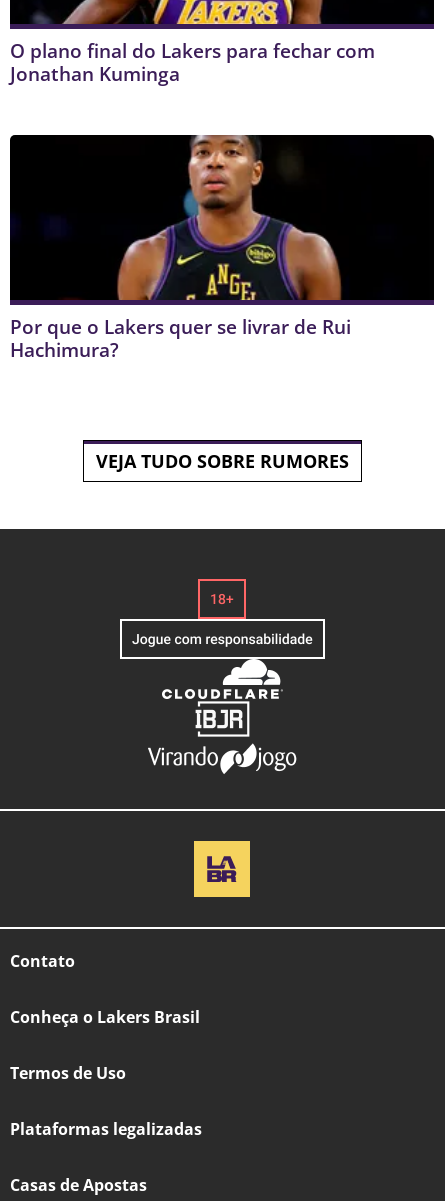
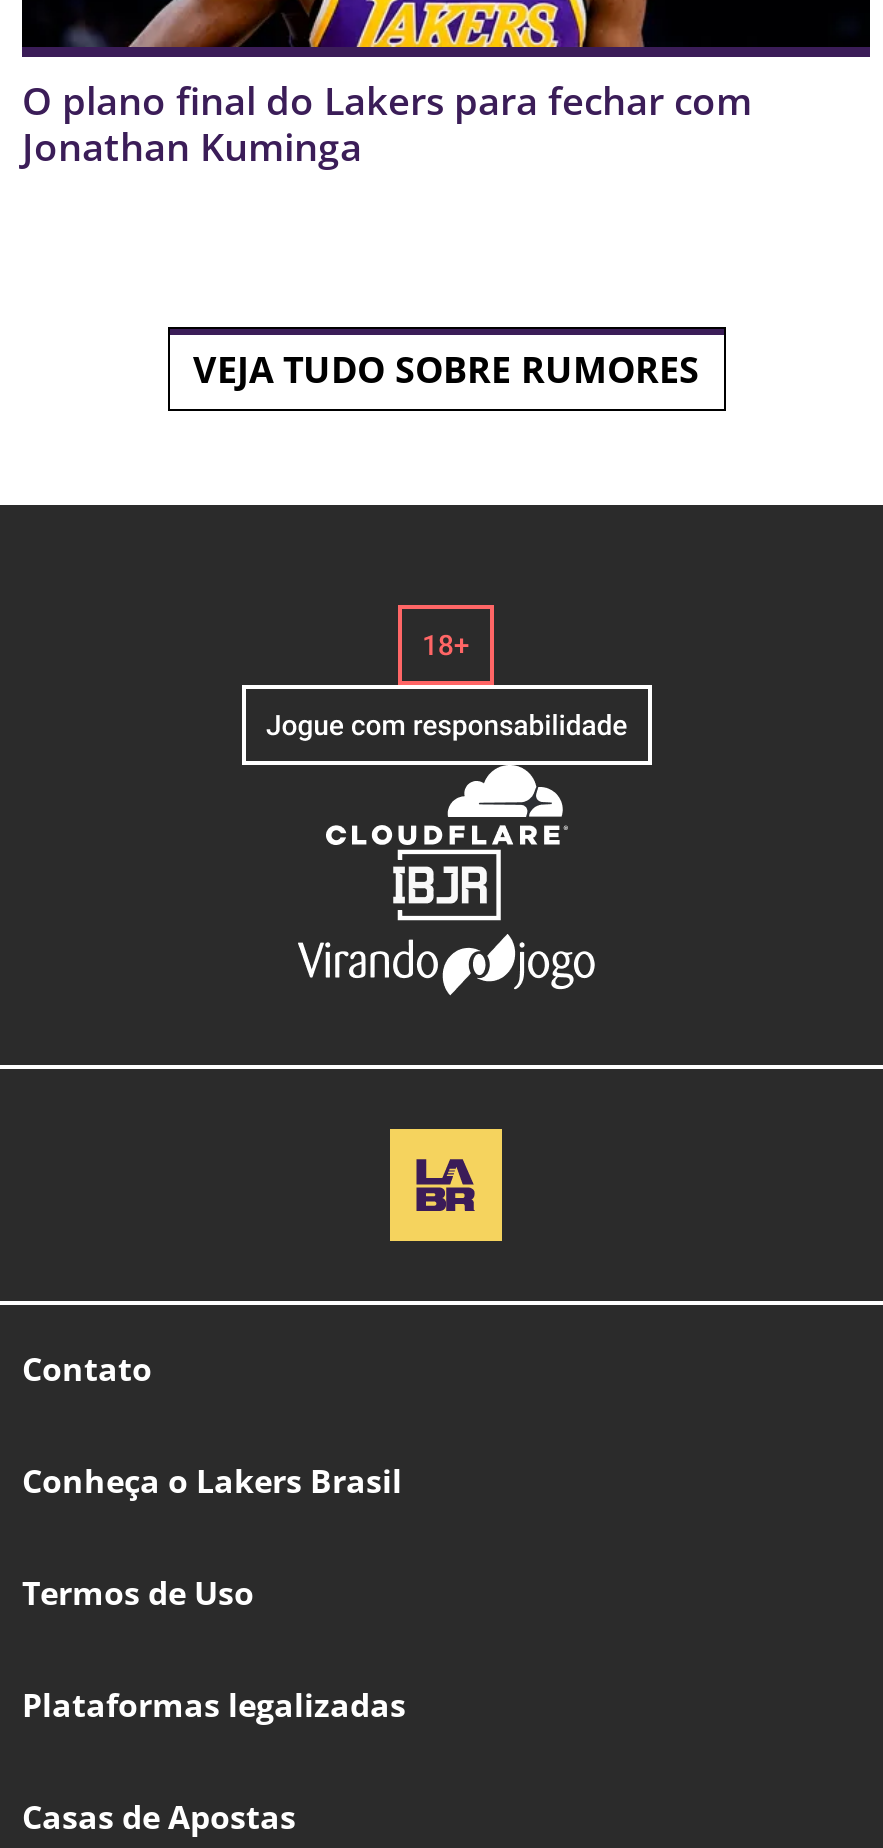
- [image]
- Por que o Lakers quer se livrar de Rui
- Hachimura?
